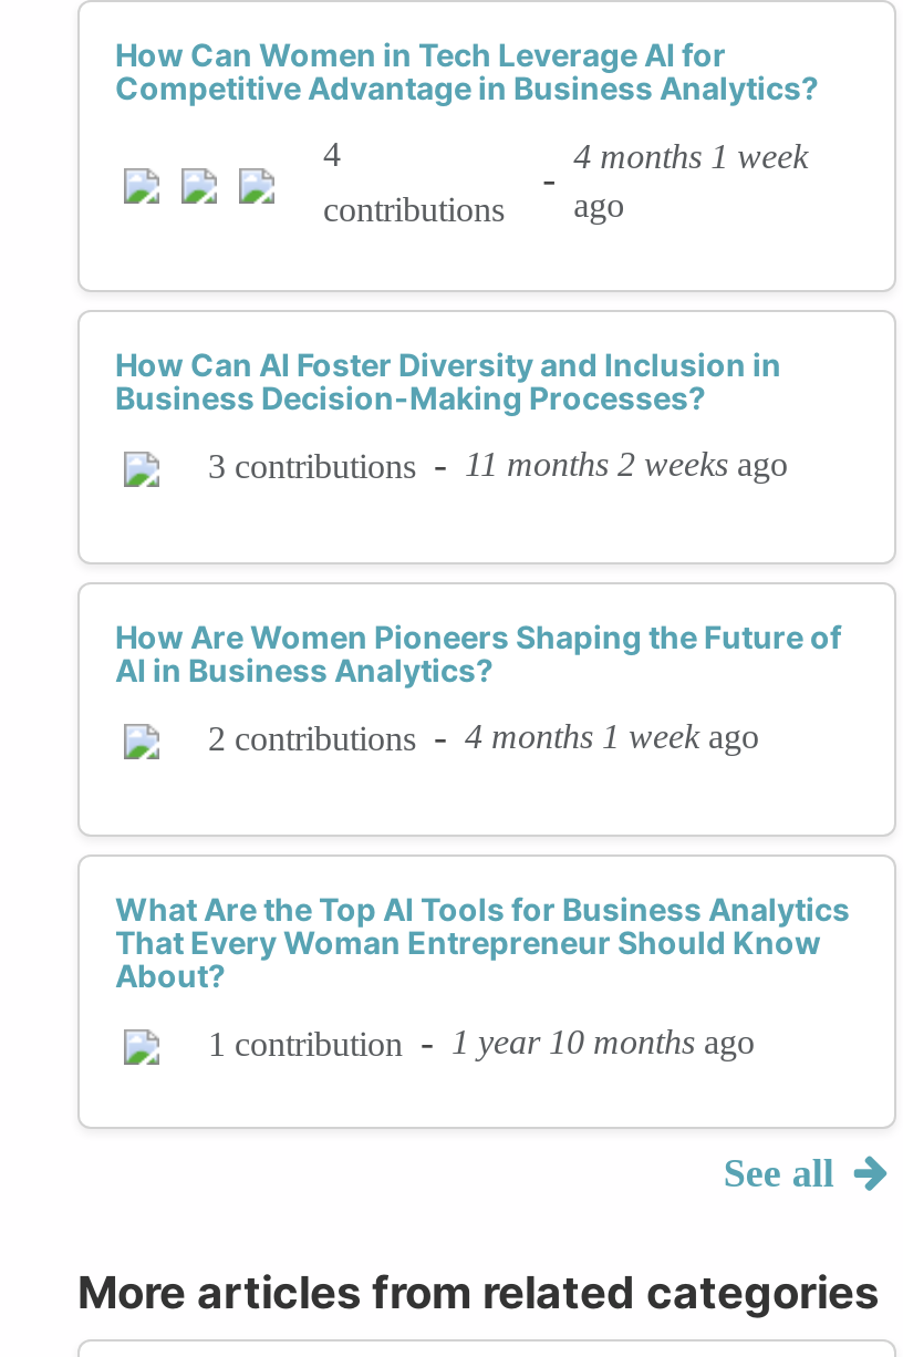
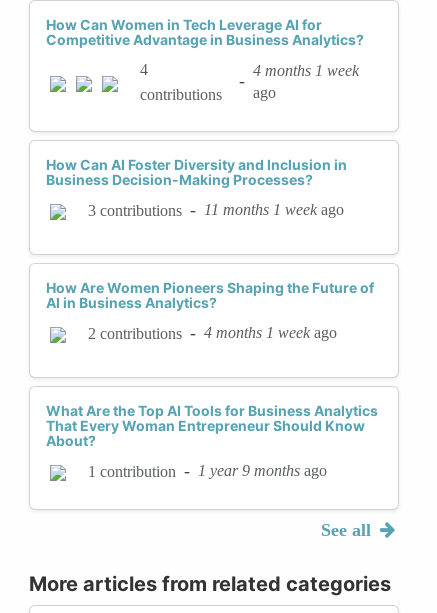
- 3 contributions - 11 months 2 weeks ago
+ 3 contributions - 11 months 1 week ago

- 1 contribution - 1 year 10 months ago
+ 1 contribution - 1 year 9 months ago
